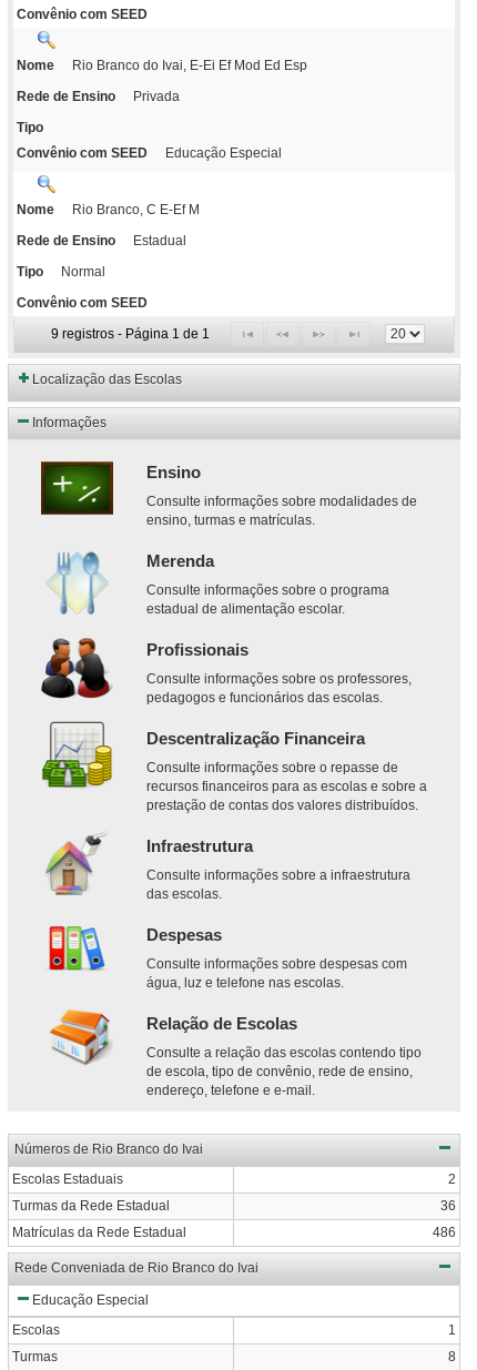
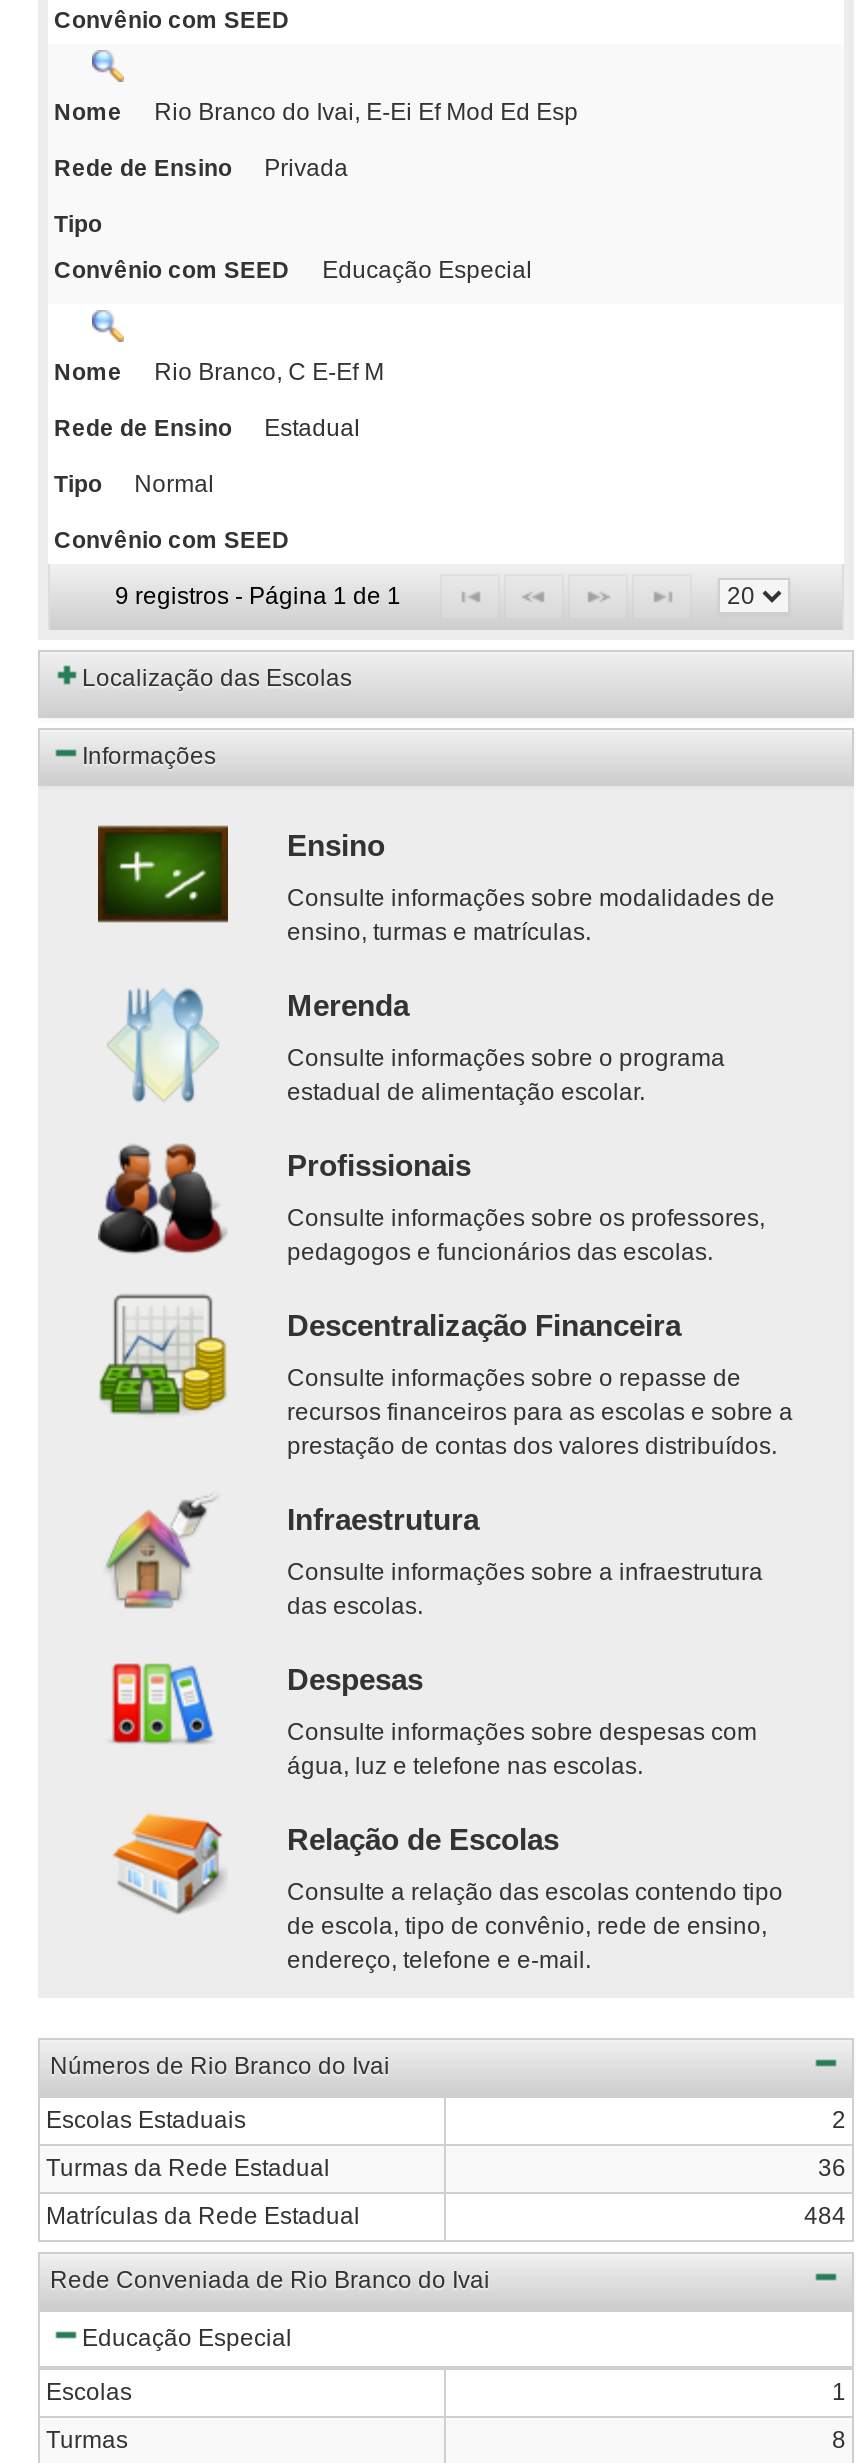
- 486
+ 484
